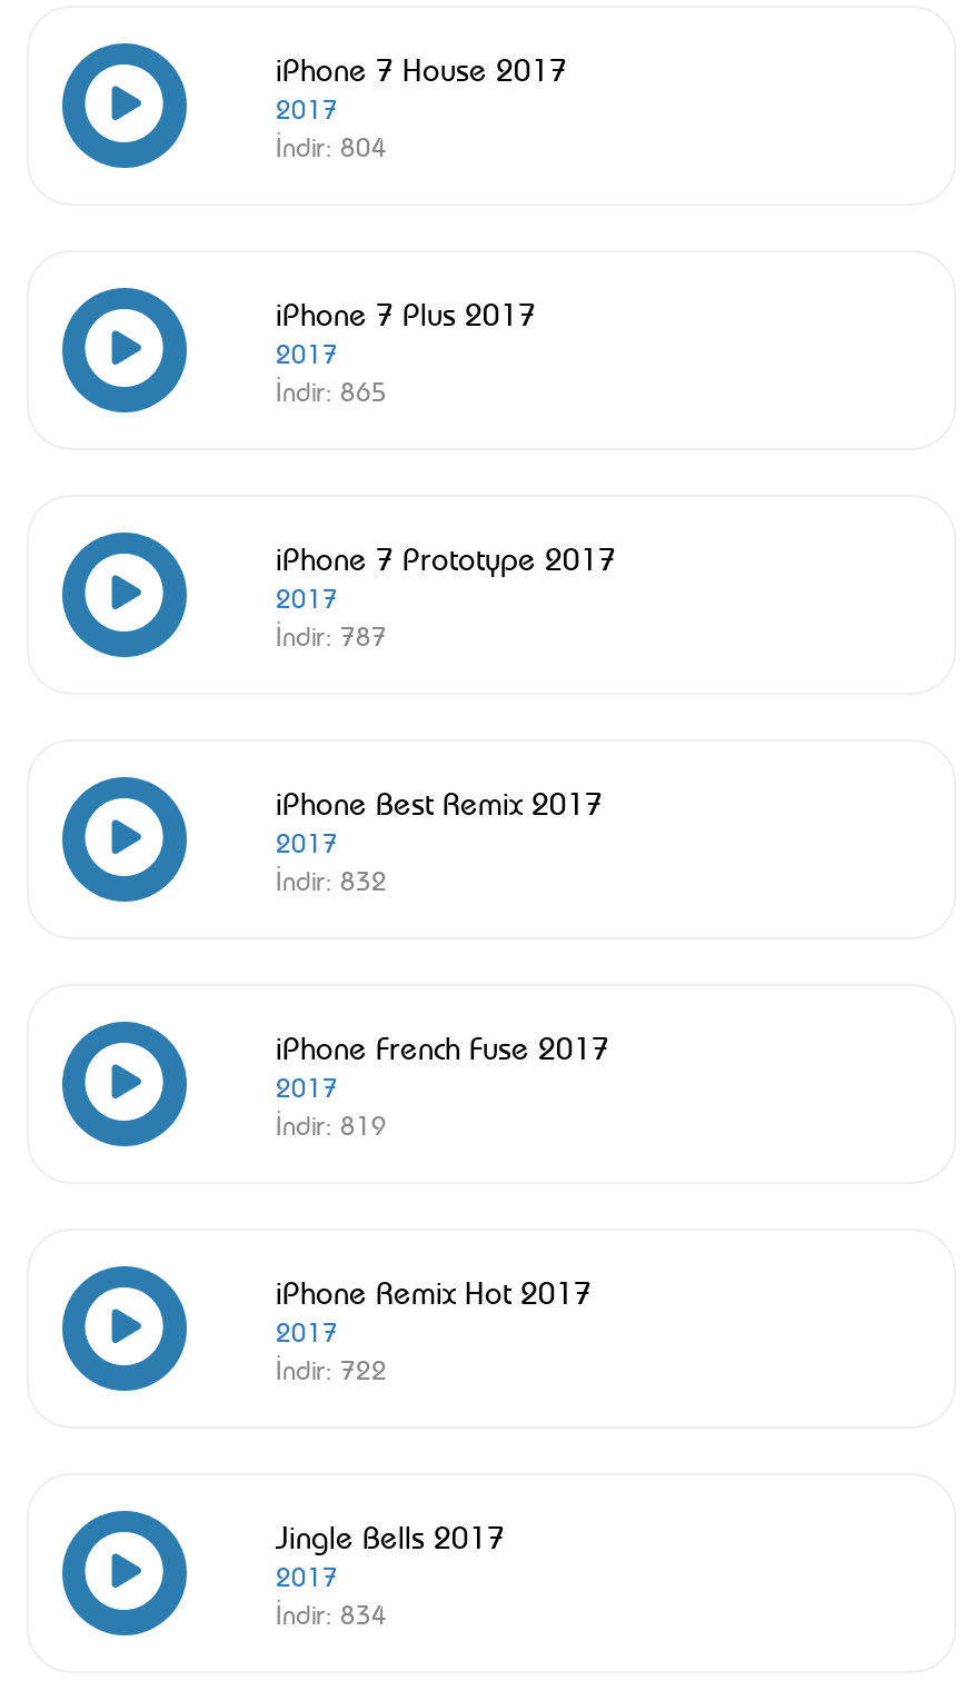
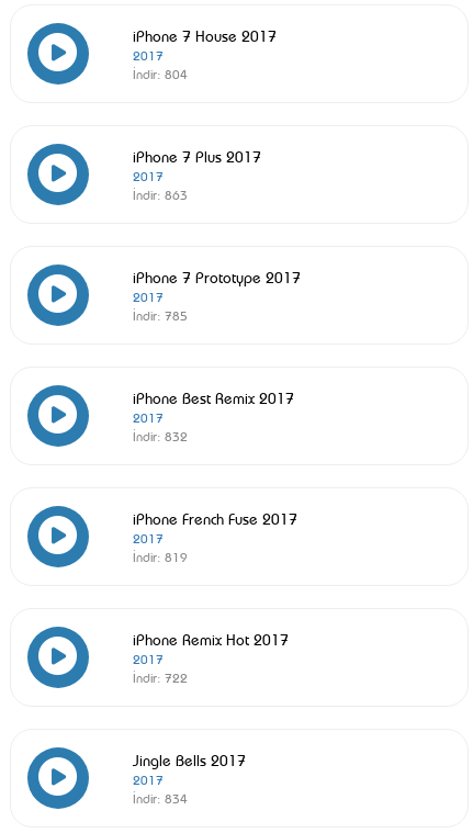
- İndir: 865
+ İndir: 863

- İndir: 787
+ İndir: 785
